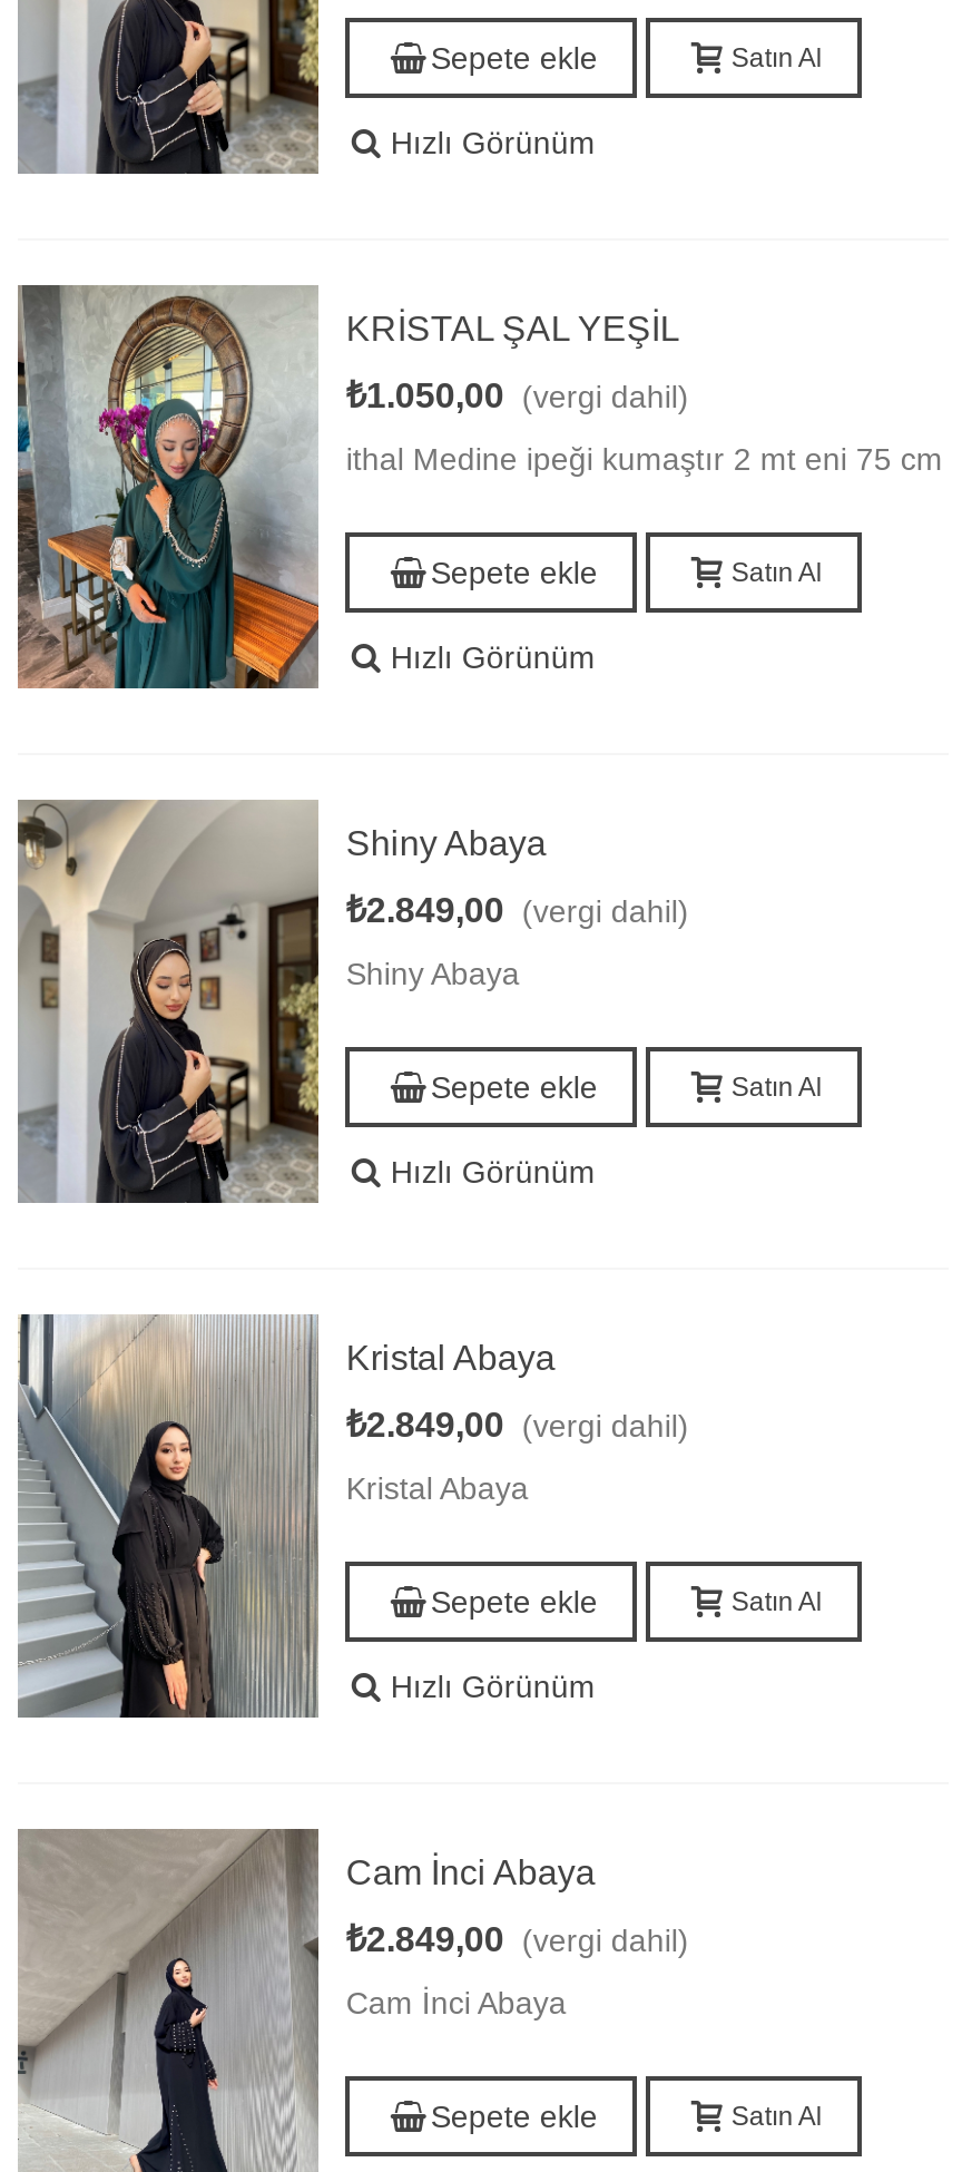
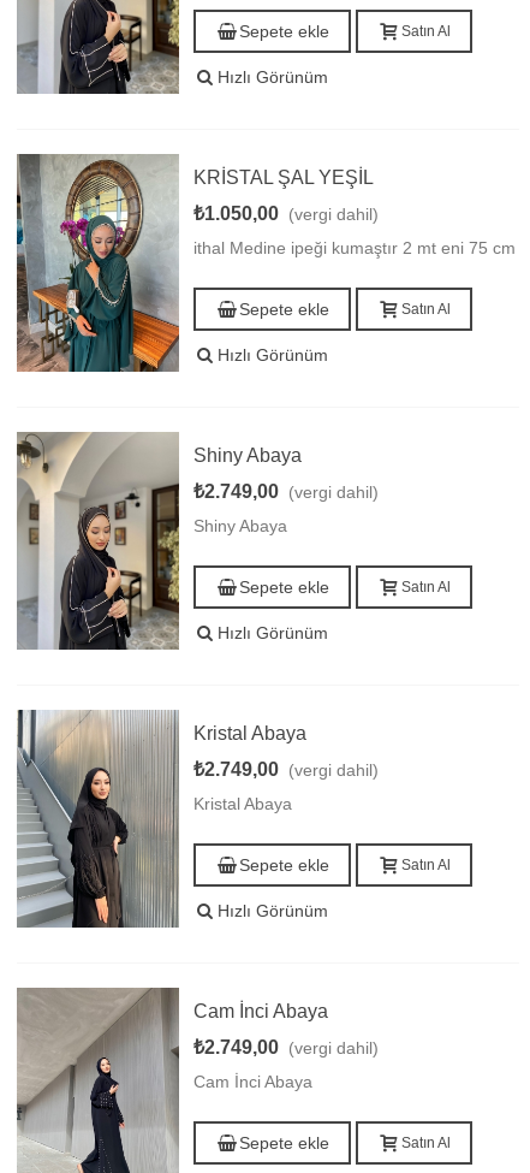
- ₺2.849,00 (vergi dahil)
+ ₺2.749,00 (vergi dahil)

- ₺2.849,00 (vergi dahil)
+ ₺2.749,00 (vergi dahil)

- ₺2.849,00 (vergi dahil)
+ ₺2.749,00 (vergi dahil)
